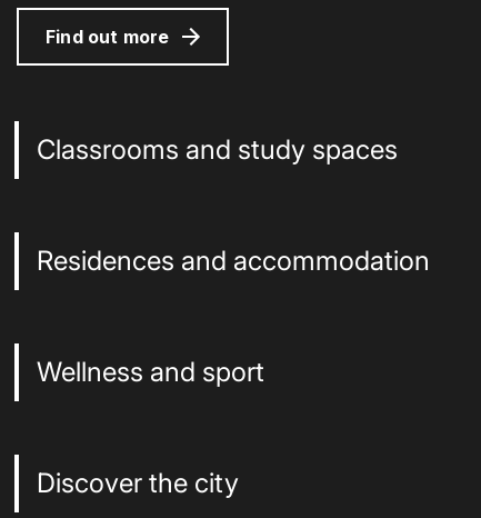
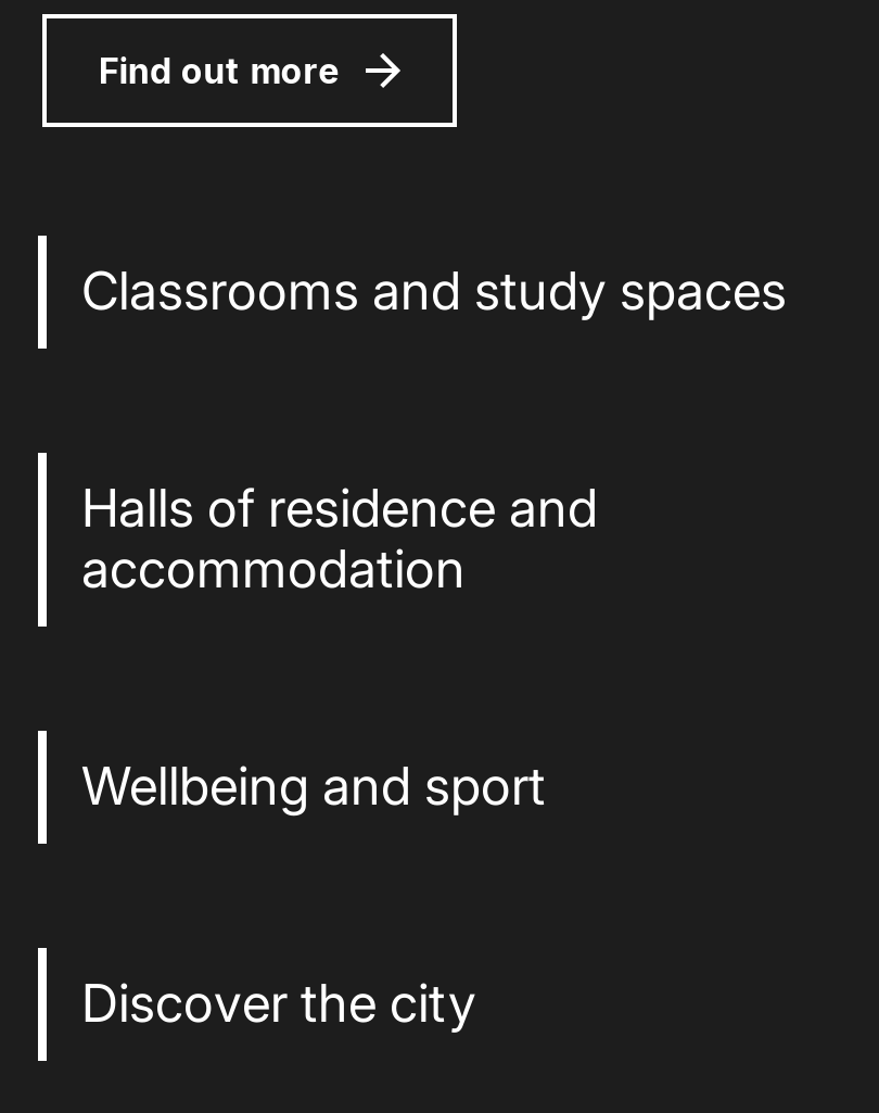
- Residences and accommodation
+ Halls of residence and
+ accommodation

- Wellness and sport
+ Wellbeing and sport
